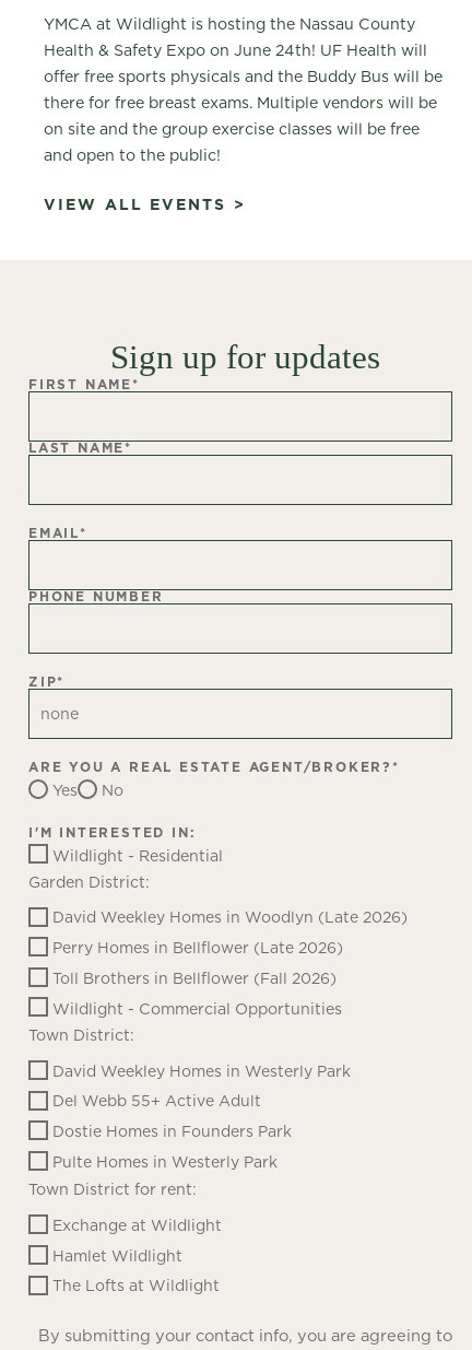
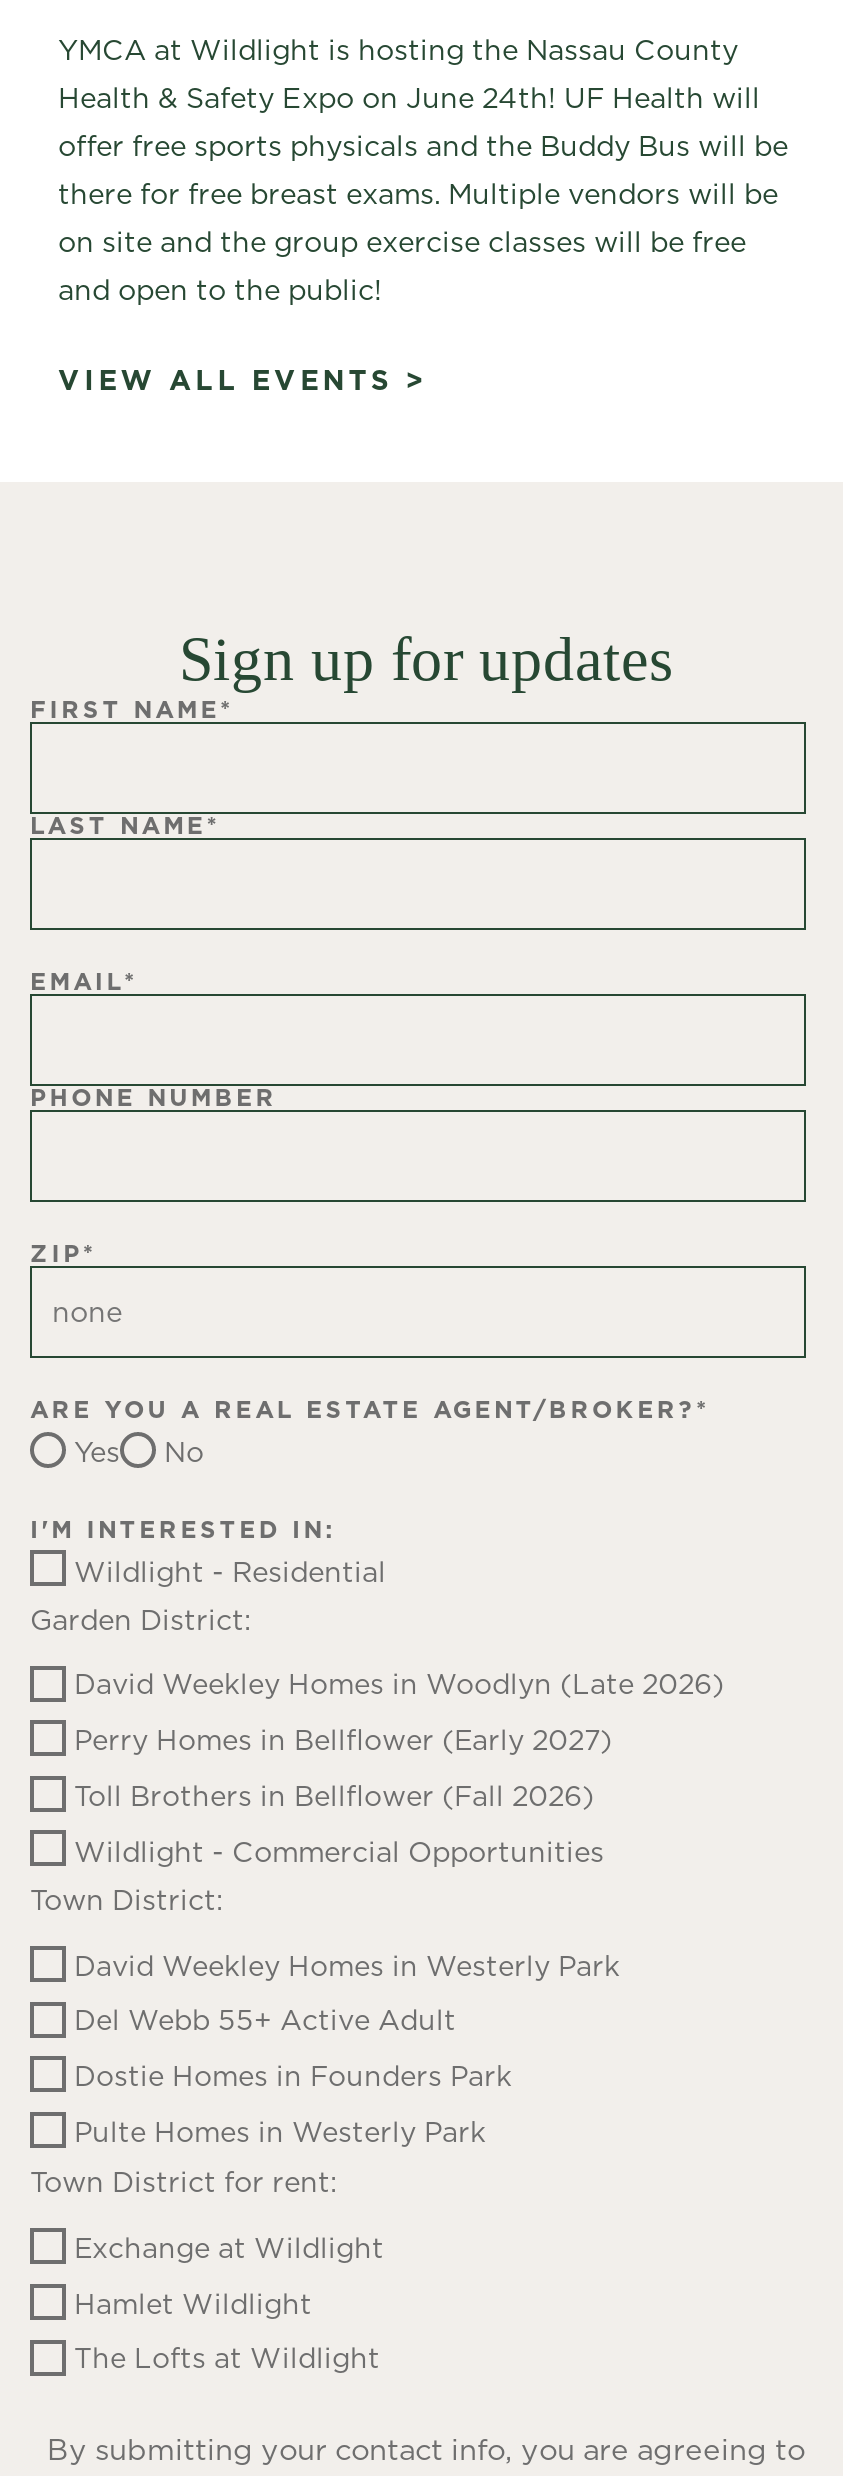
- Perry Homes in Bellflower (Late 2026)
+ Perry Homes in Bellflower (Early 2027)
